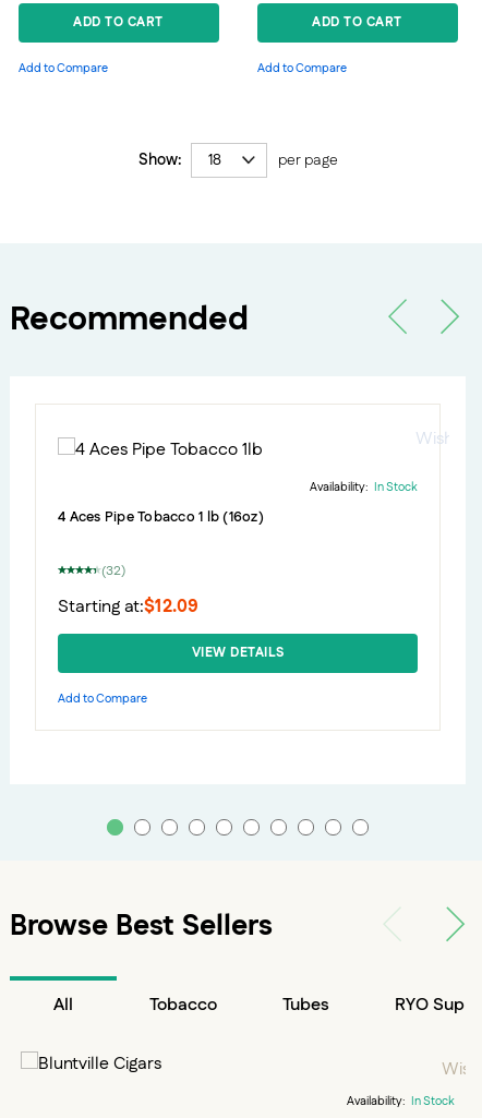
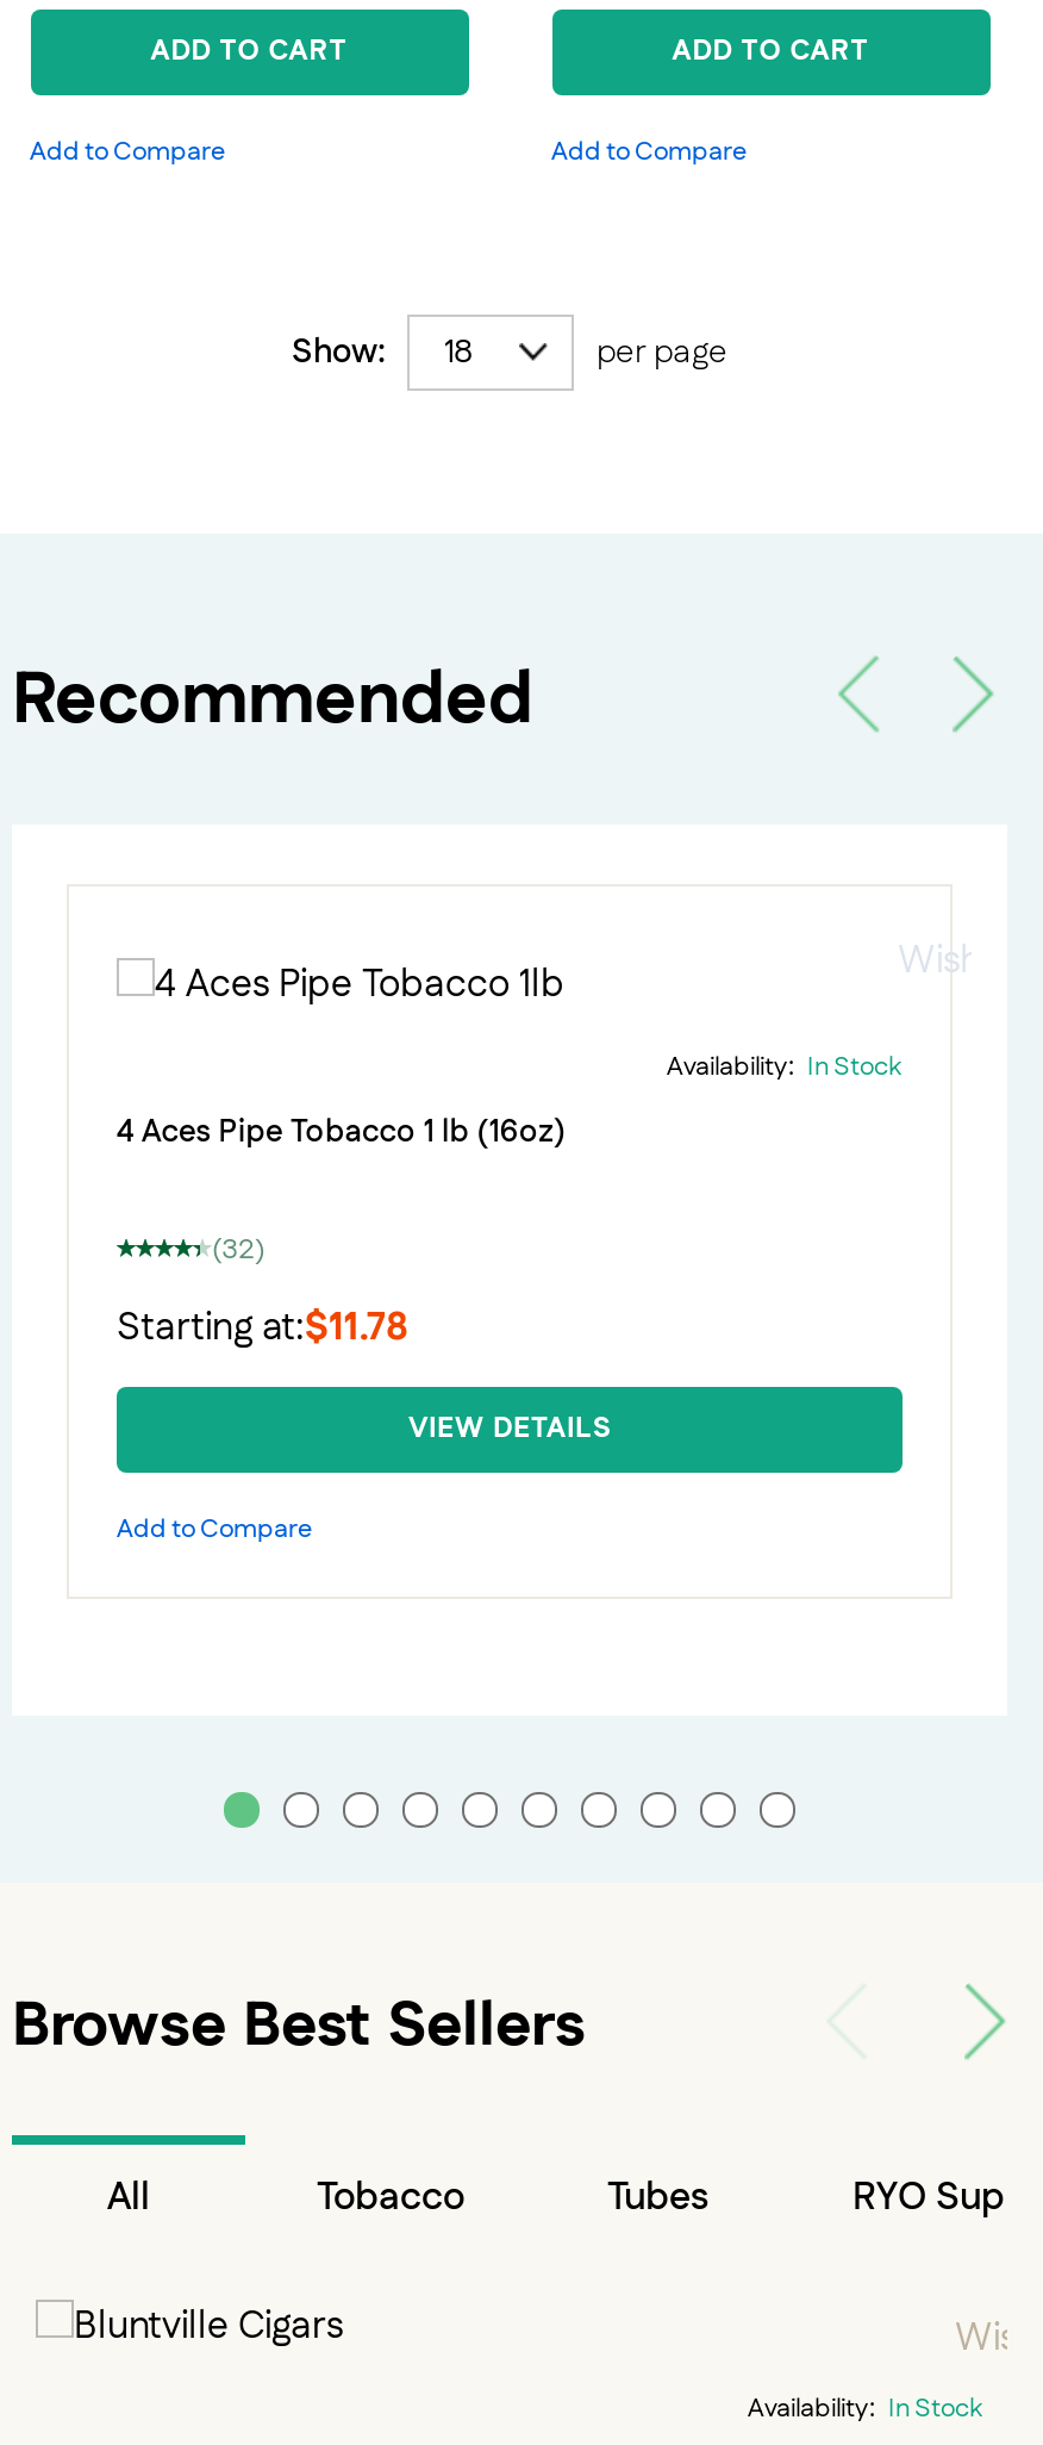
- Starting at $12.09
+ Starting at $11.78
